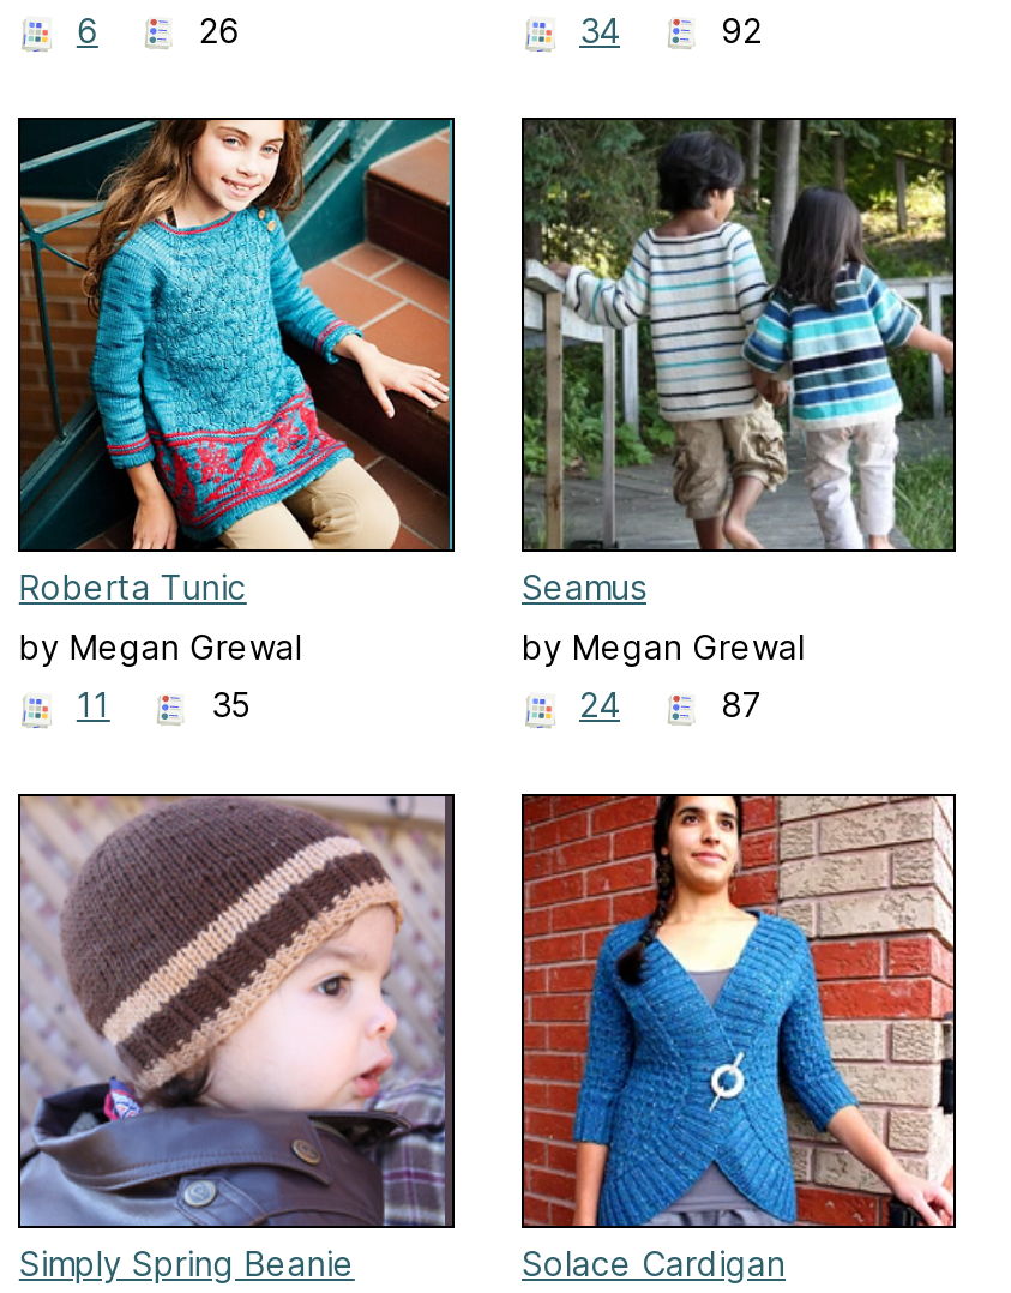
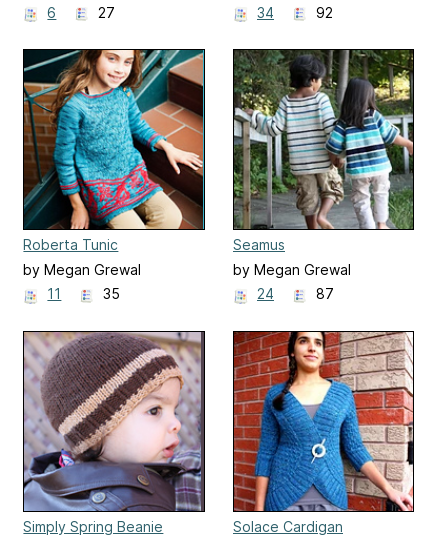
- 26
+ 27
